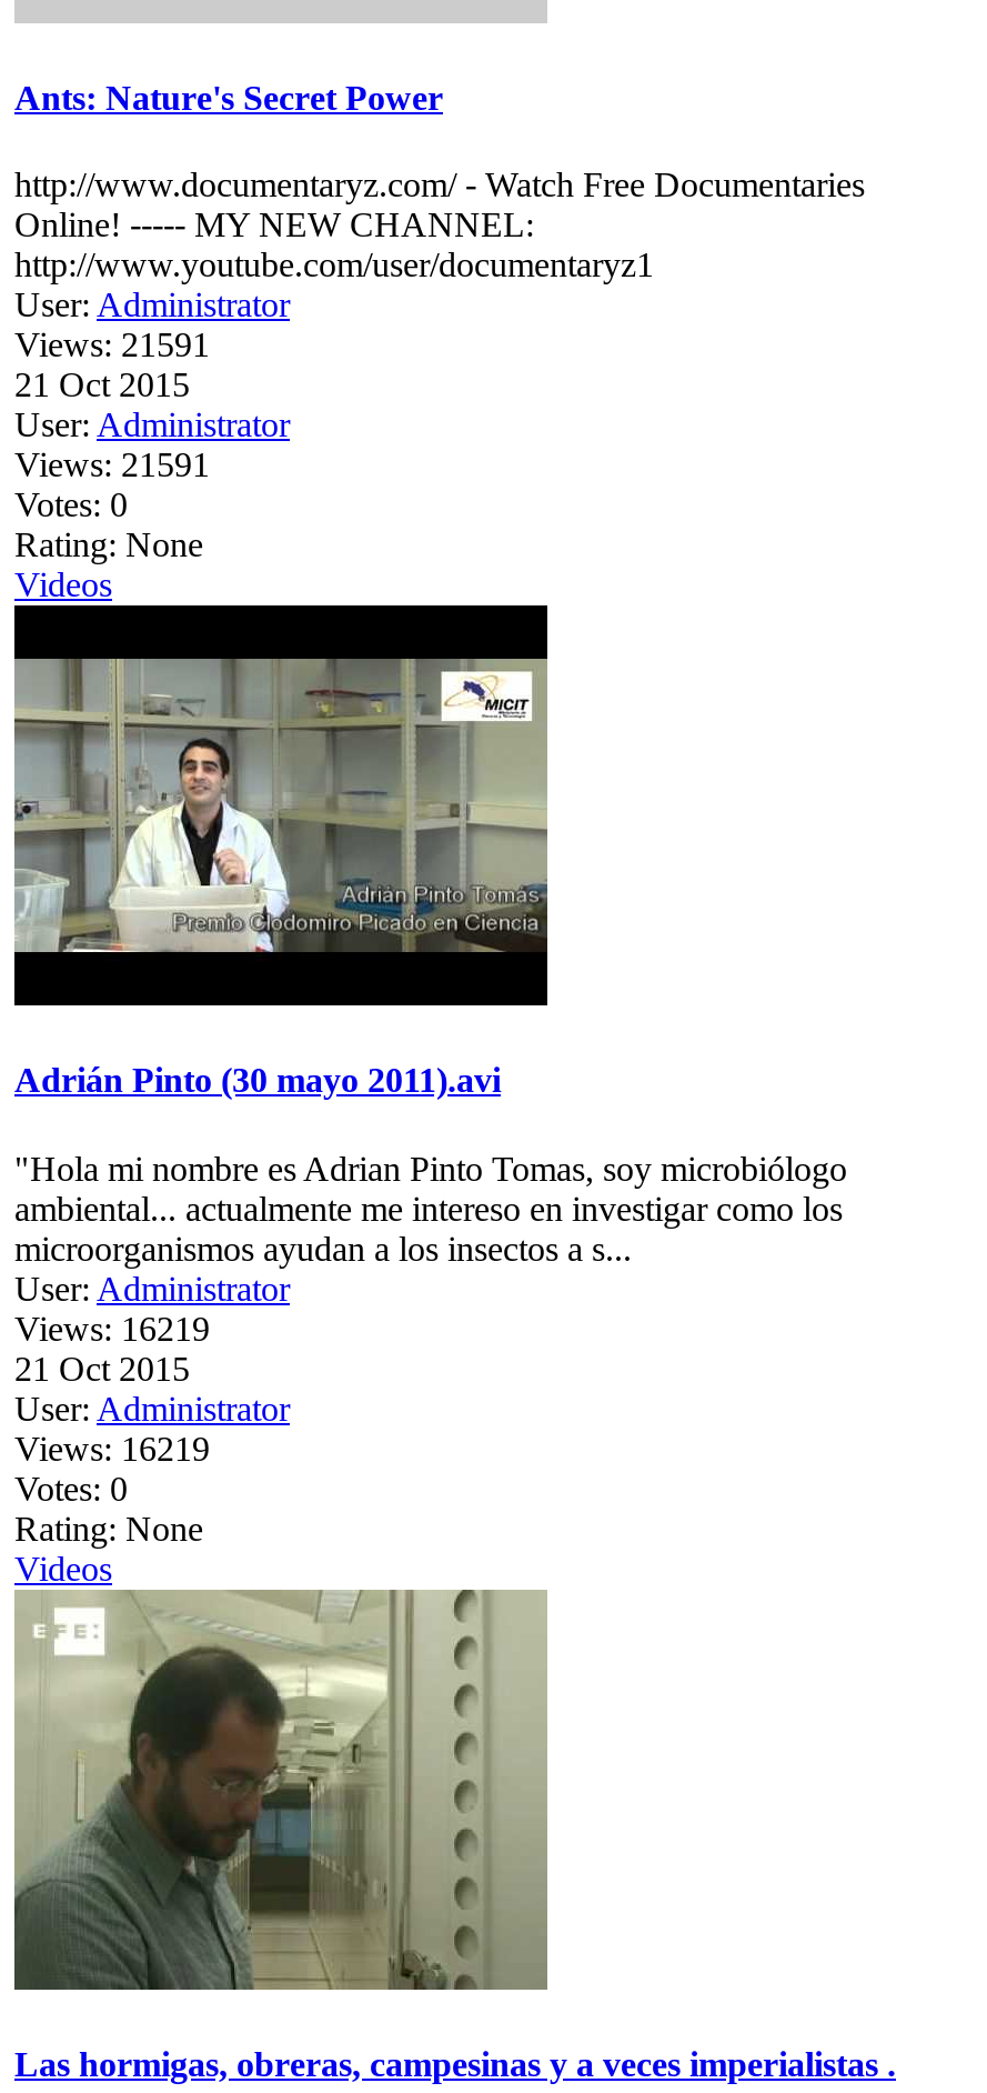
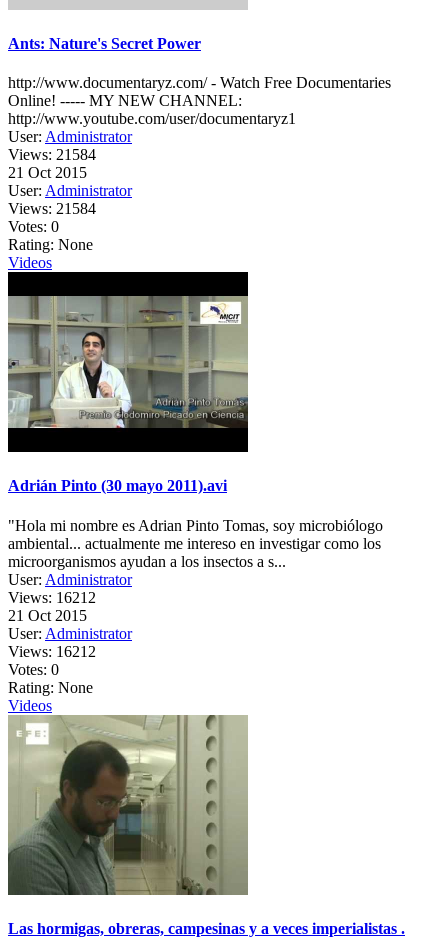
- Views: 21591
+ Views: 21584

- Views: 21591
+ Views: 21584

- Views: 16219
+ Views: 16212

- Views: 16219
+ Views: 16212
